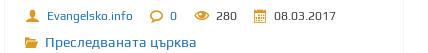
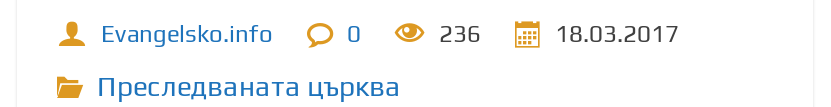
- 280
+ 236

- 08.03.2017
+ 18.03.2017
